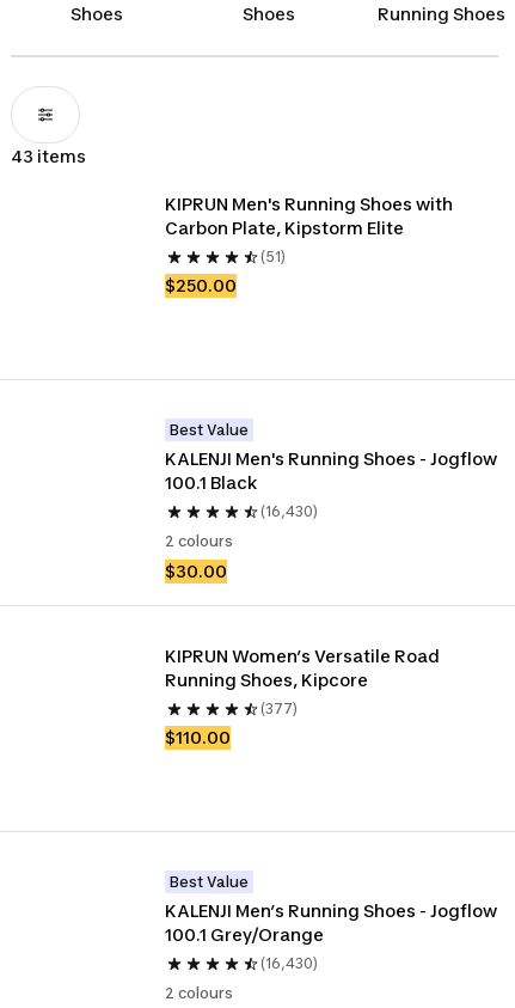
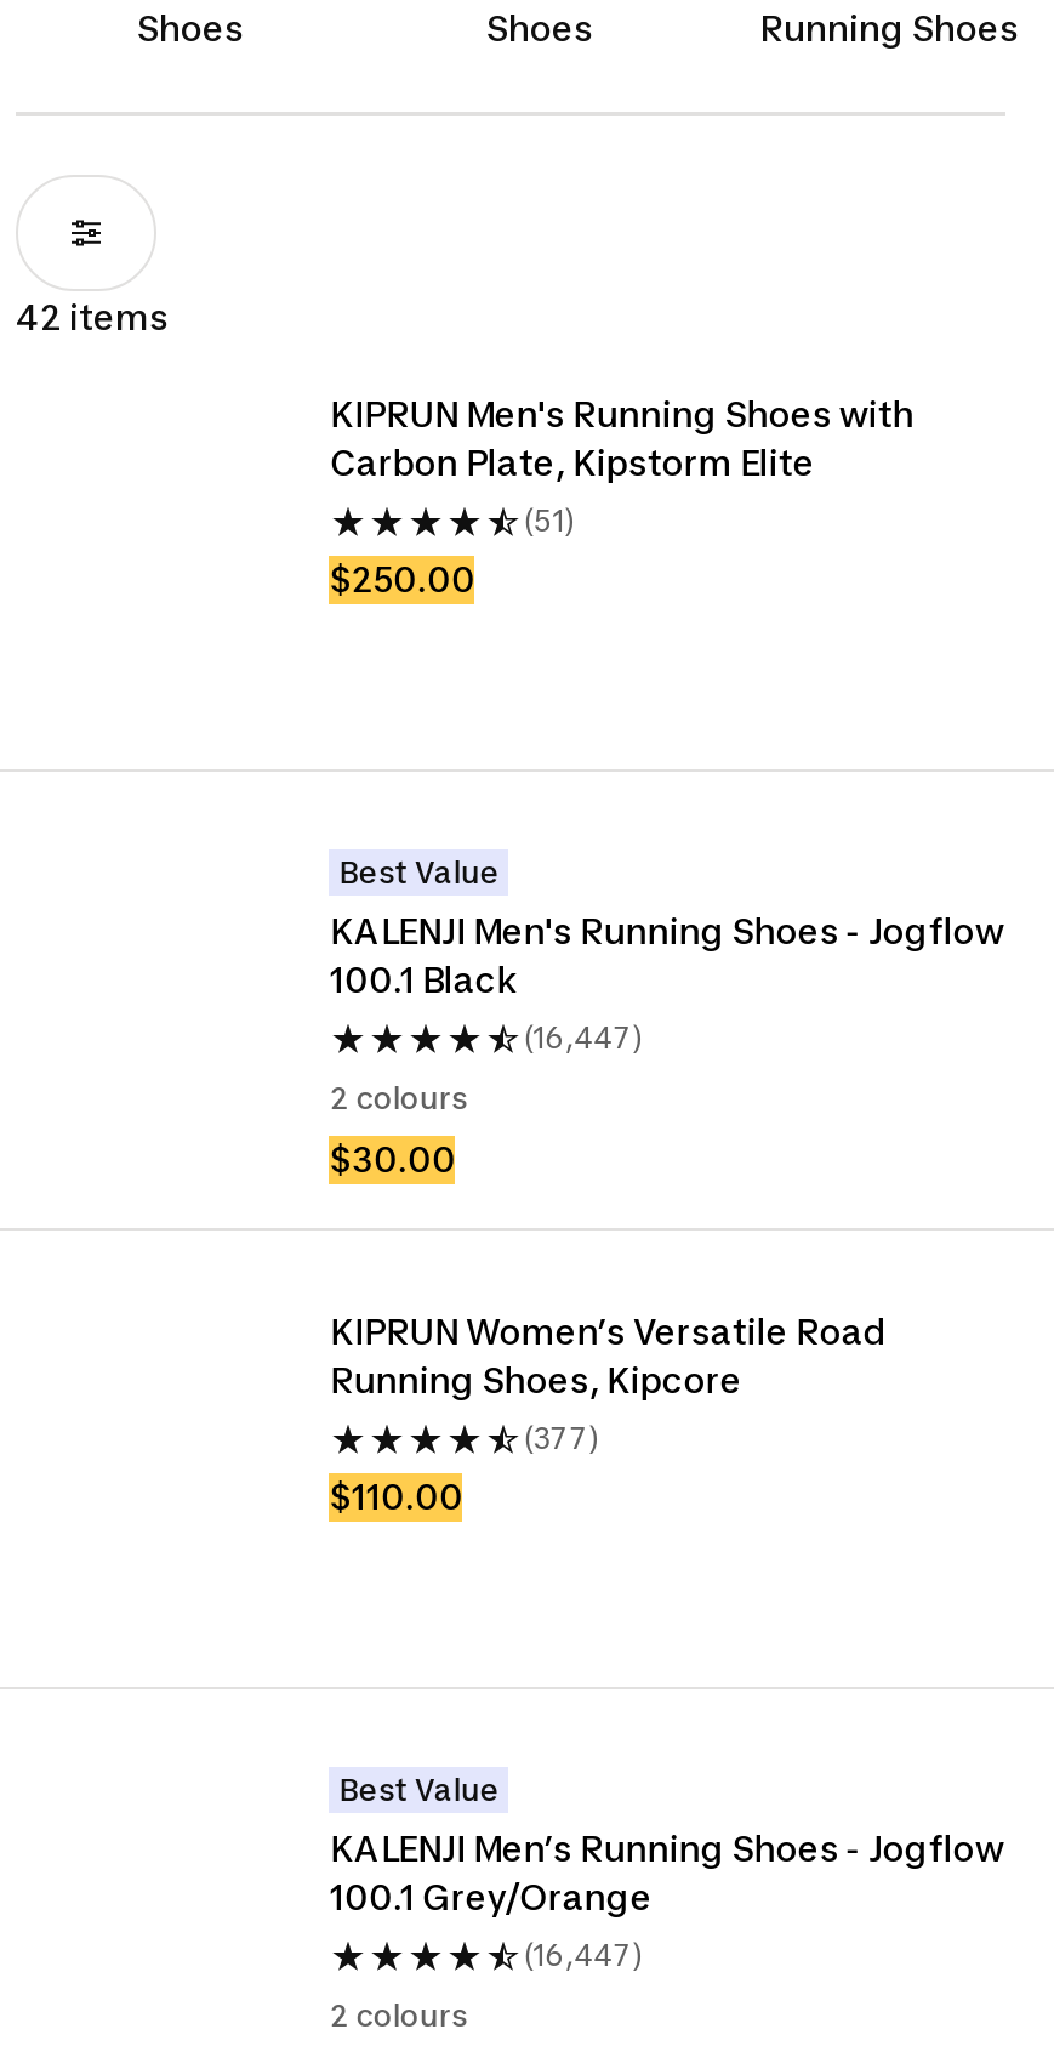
- 43 items
+ 42 items

- (16,430)
+ (16,447)

- (16,430)
+ (16,447)
